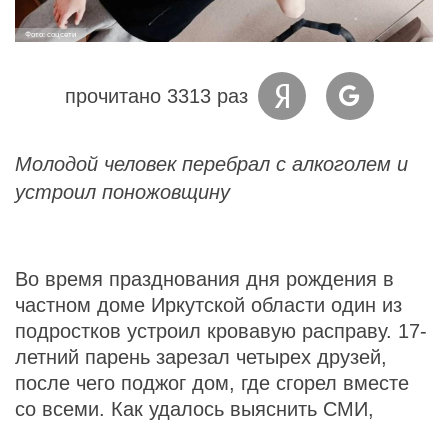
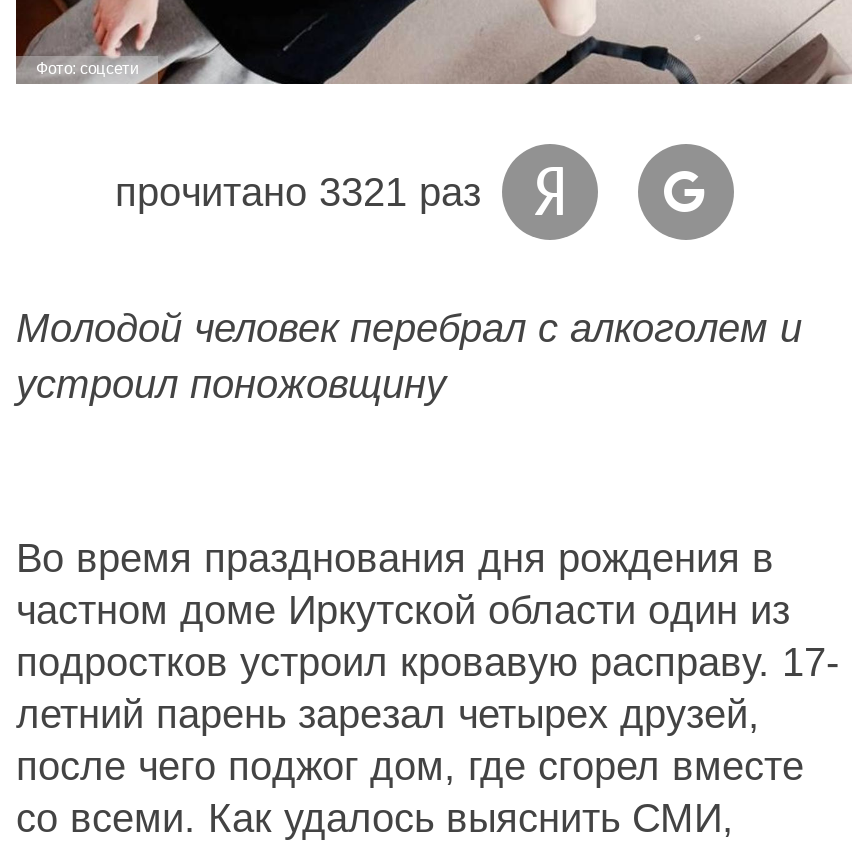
- прочитано 3313 раз
+ прочитано 3321 раз
